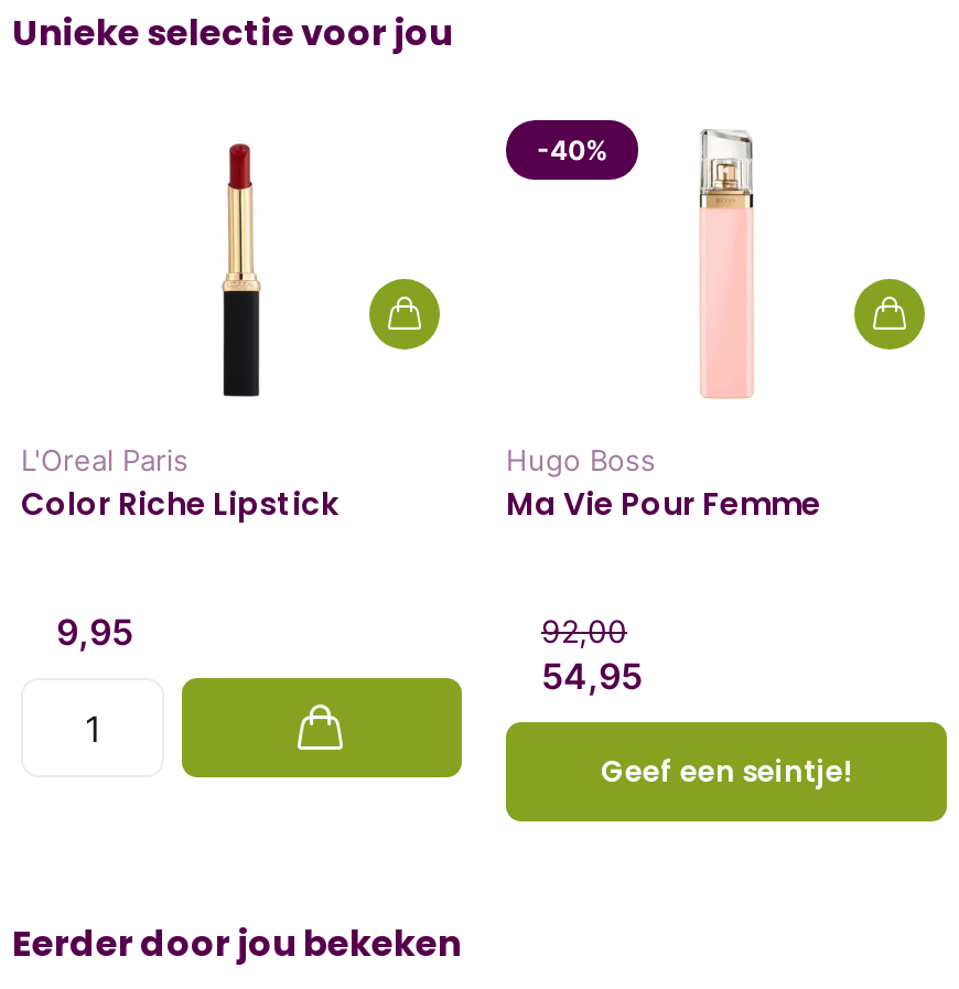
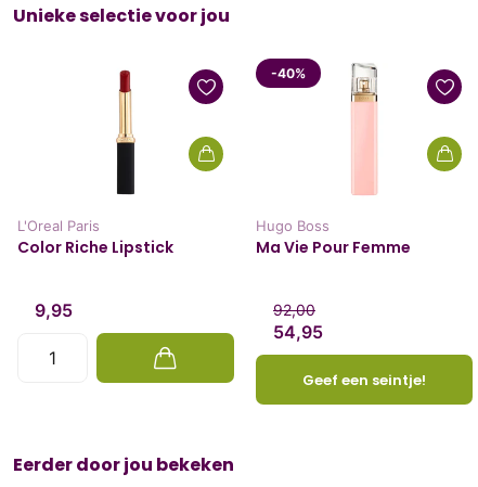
+ [image]

+ [image]
